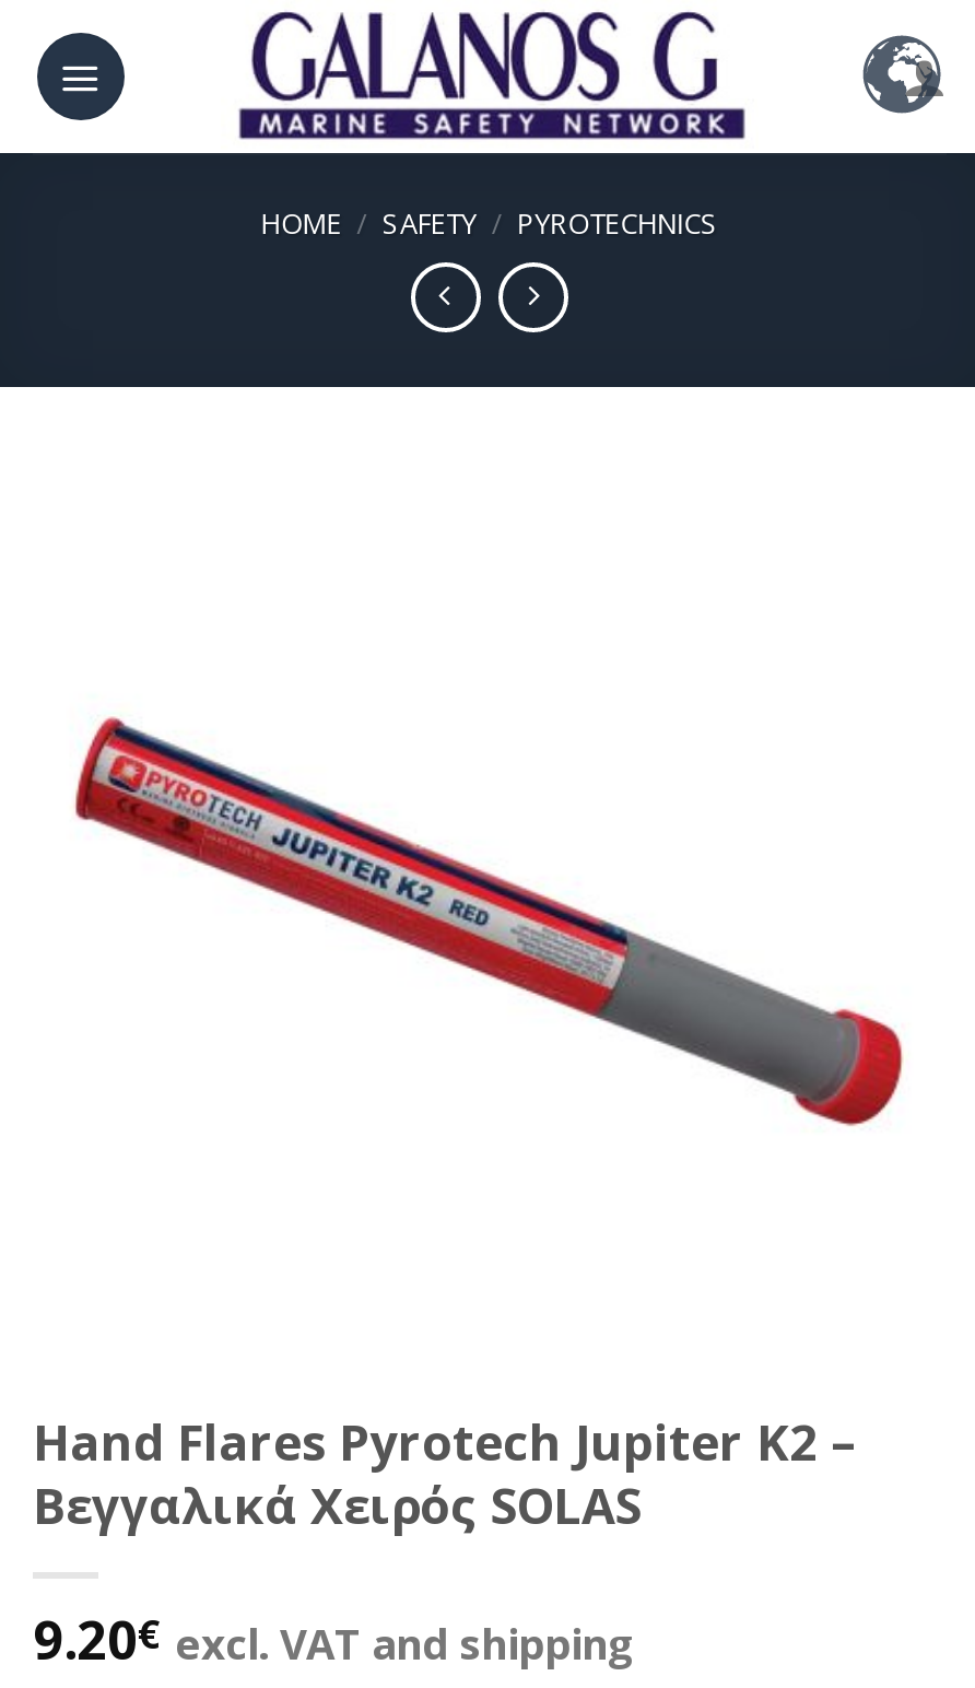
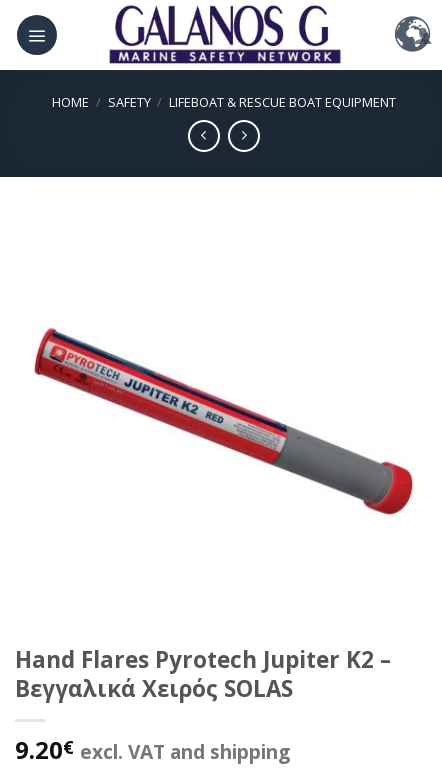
- HOME / SAFETY / PYROTECHNICS
+ HOME / SAFETY / LIFEBOAT & RESCUE BOAT EQUIPMENT
